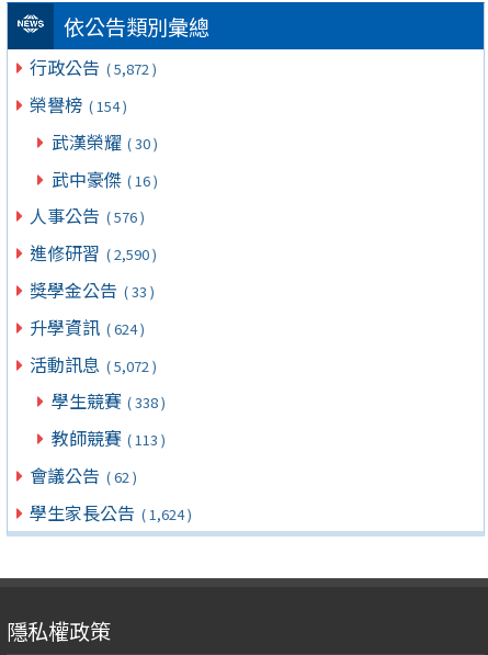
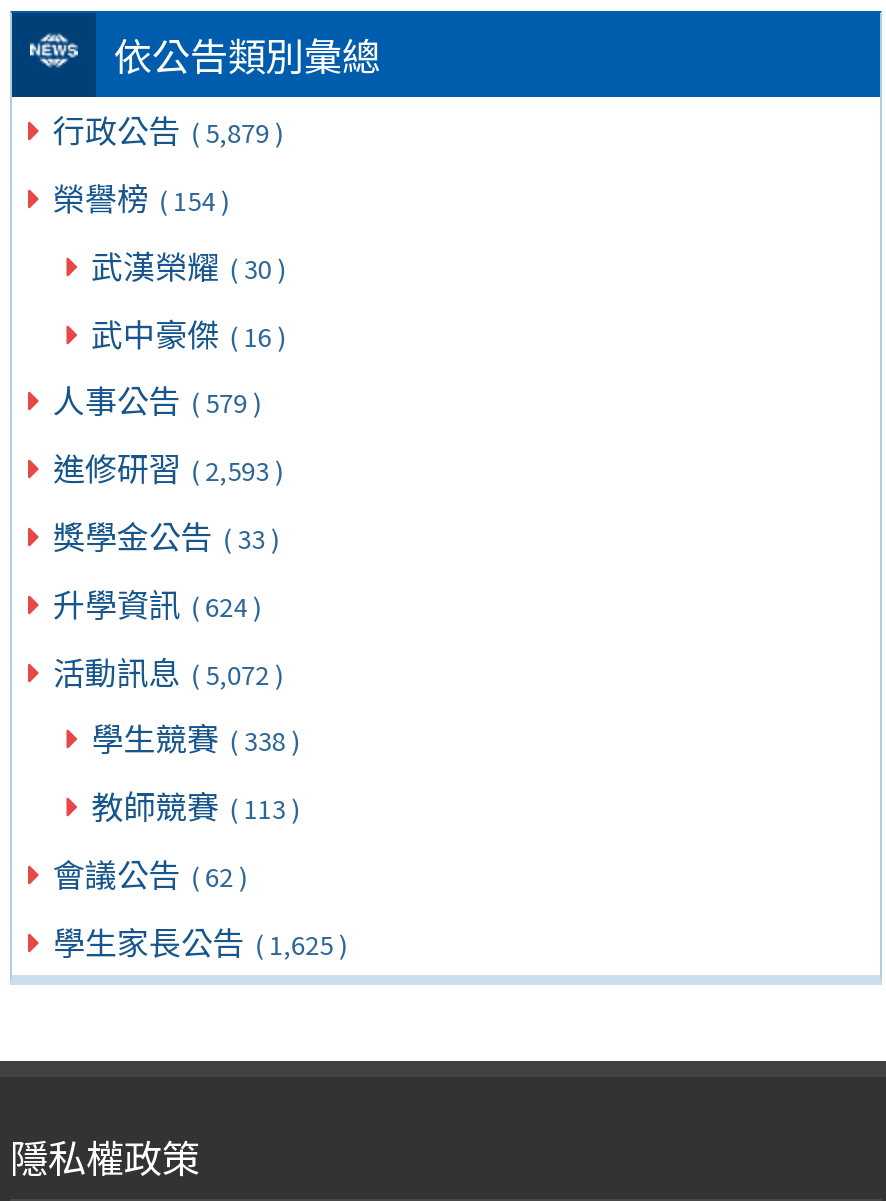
- 行政公告 ( 5,872 )
+ 行政公告 ( 5,879 )

- 人事公告 ( 576 )
+ 人事公告 ( 579 )

- 進修研習 ( 2,590 )
+ 進修研習 ( 2,593 )

- 學生家長公告 ( 1,624 )
+ 學生家長公告 ( 1,625 )
